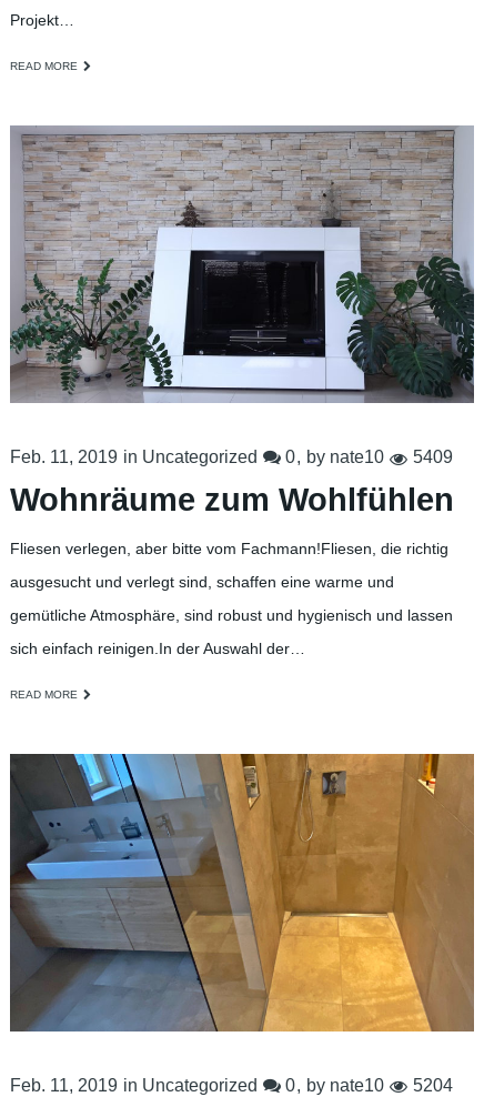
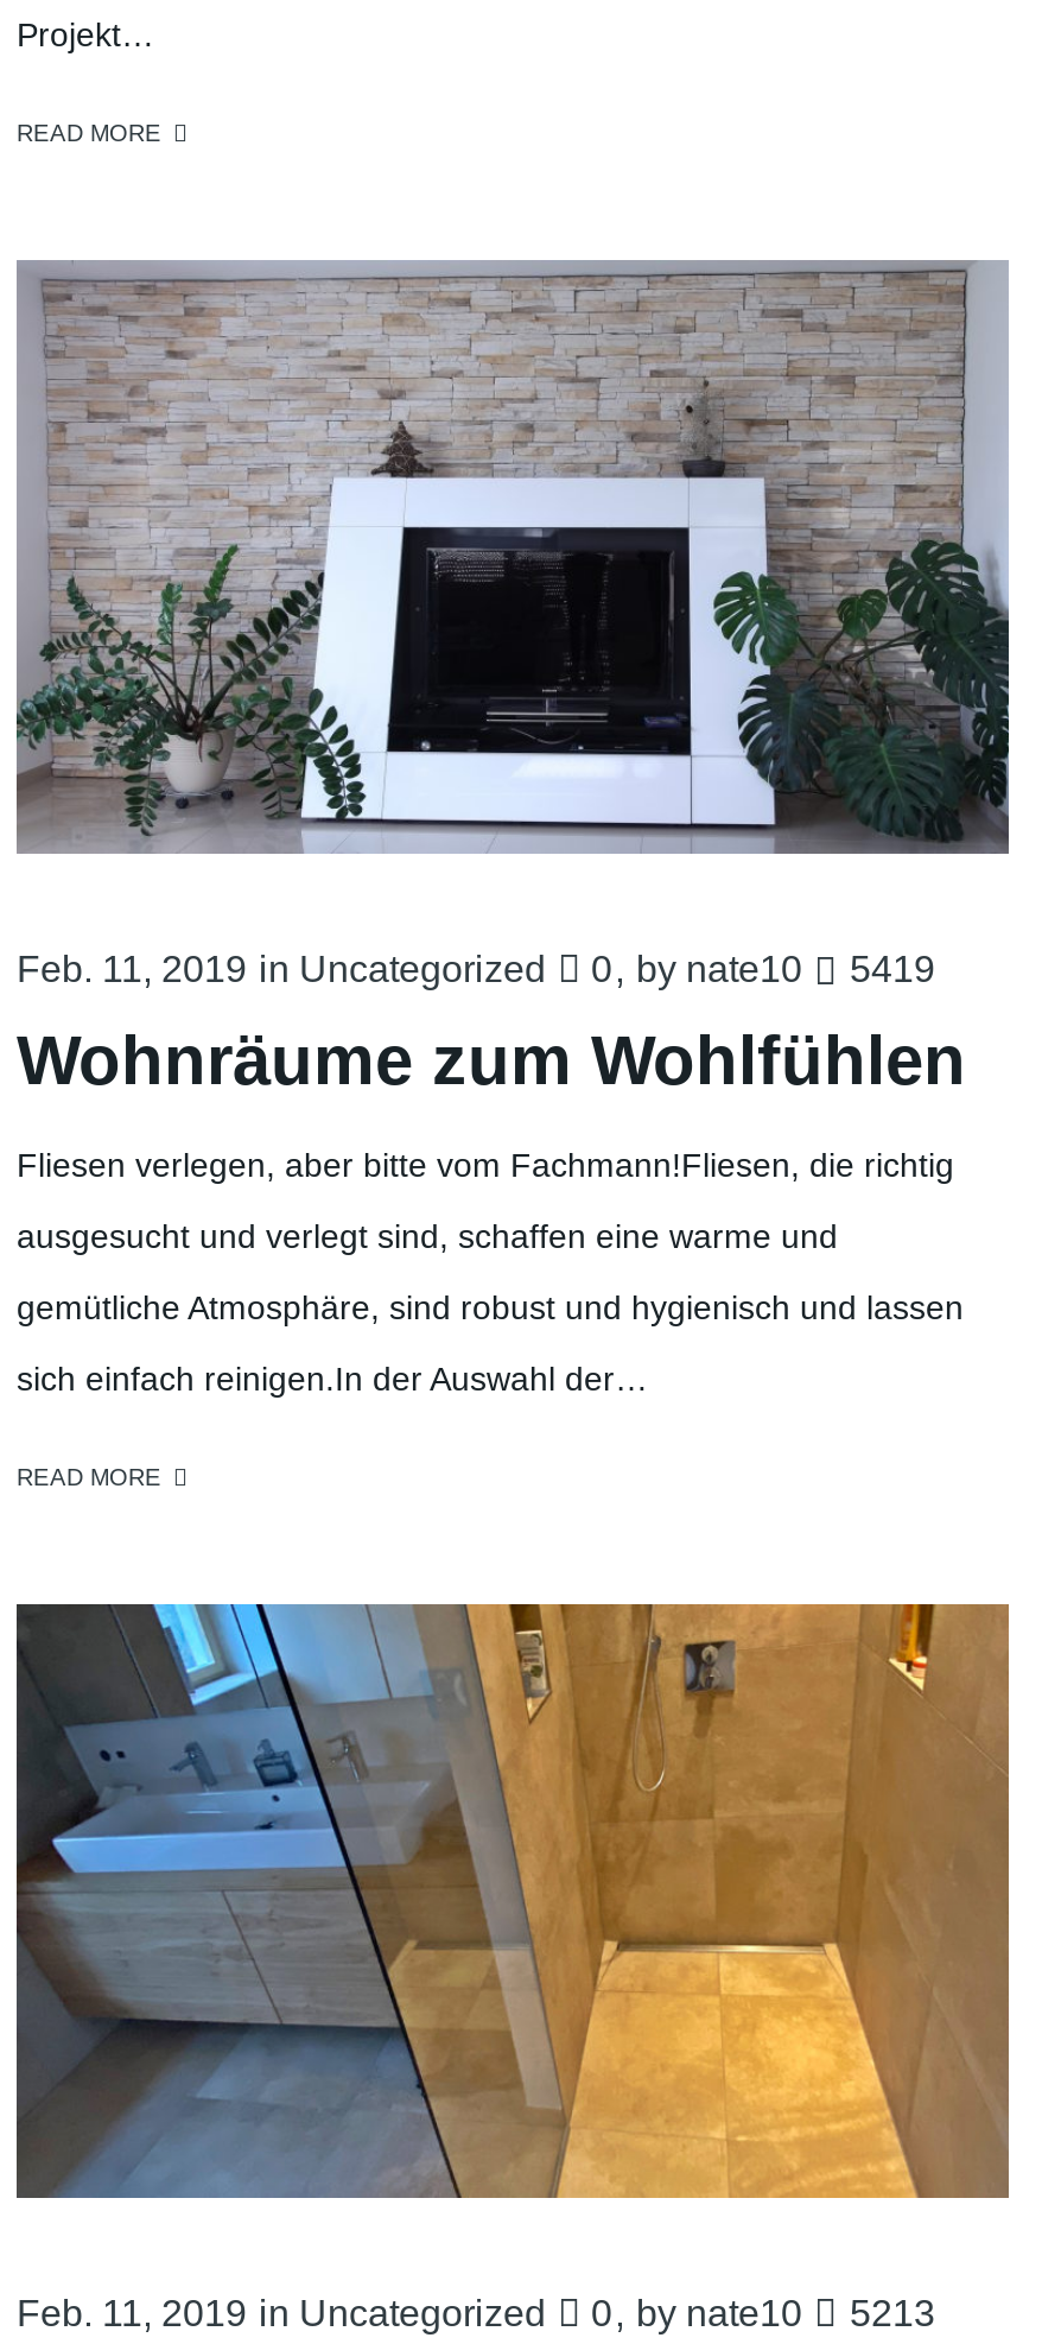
- Feb. 11, 2019 in Uncategorized 0 by nate10 5409
+ Feb. 11, 2019 in Uncategorized 0 by nate10 5419

- Feb. 11, 2019 in Uncategorized 0 by nate10 5204
+ Feb. 11, 2019 in Uncategorized 0 by nate10 5213
